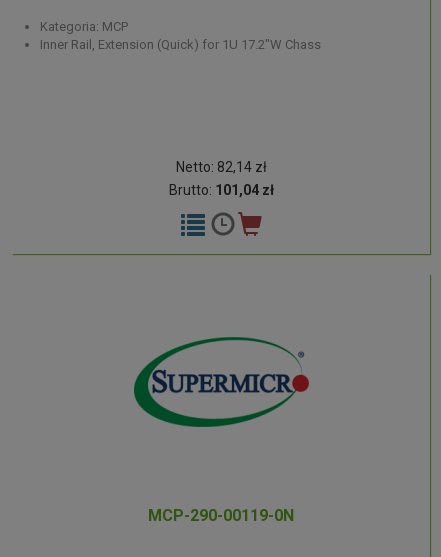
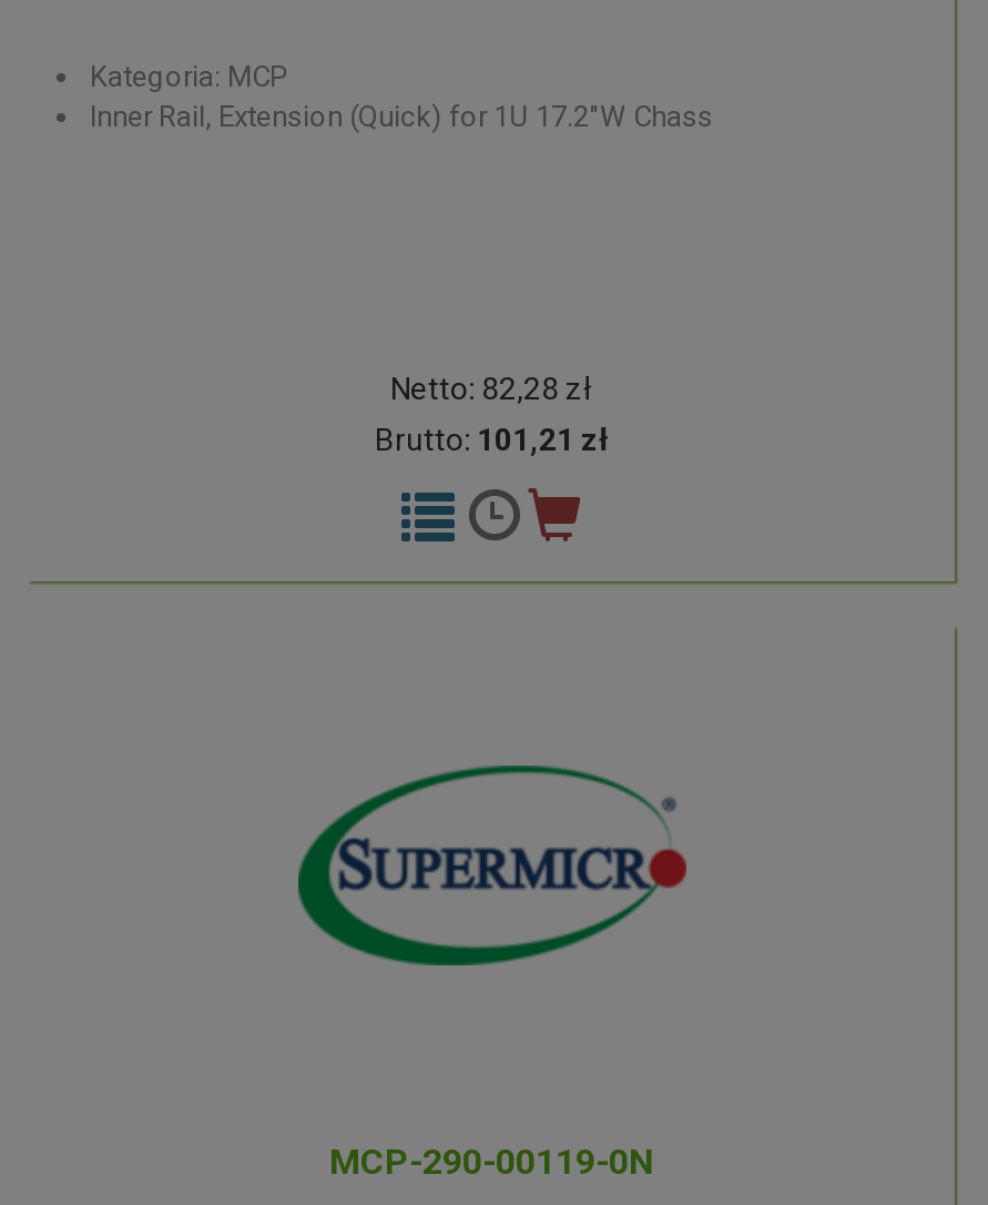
- Netto: 82,14 zł
+ Netto: 82,28 zł

- Brutto: 101,04 zł
+ Brutto: 101,21 zł
